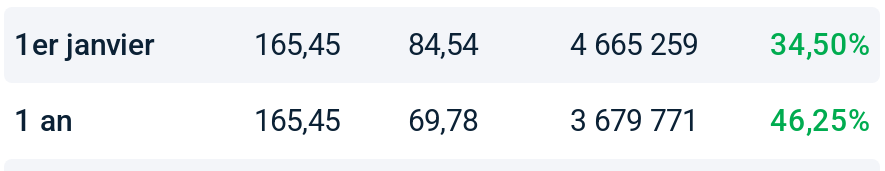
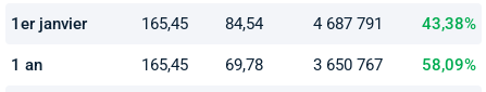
- 4 665 259
+ 4 687 791

- 34,50%
+ 43,38%

- 3 679 771
+ 3 650 767

- 46,25%
+ 58,09%
